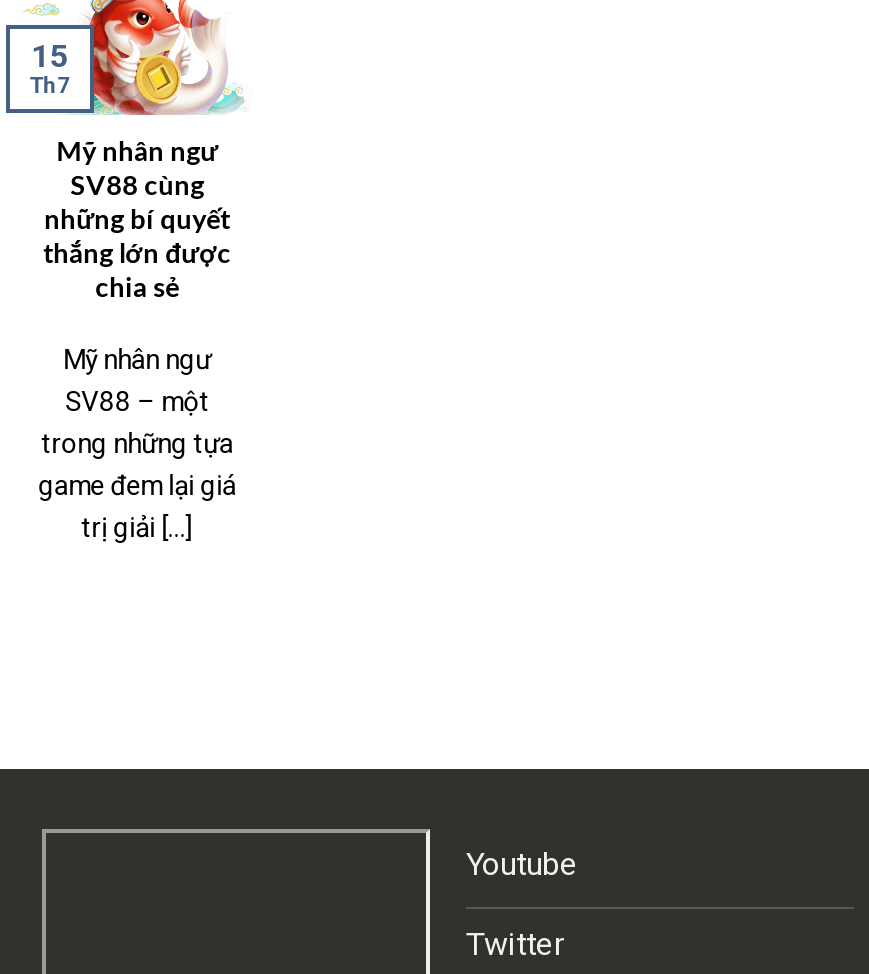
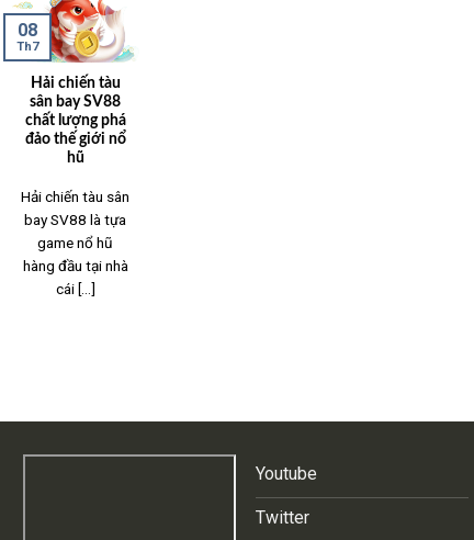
- 15
+ 08

- Mỹ nhân ngư
- SV88 cùng
- những bí quyết
- thắng lớn được
- chia sẻ
+ Hải chiến tàu
+ sân bay SV88
+ chất lượng phá
+ đảo thế giới nổ
+ hũ

- Mỹ nhân ngư
- SV88 – một
- trong những tựa
- game đem lại giá
- trị giải [...]
+ Hải chiến tàu sân
+ bay SV88 là tựa
+ game nổ hũ
+ hàng đầu tại nhà
+ cái [...]
